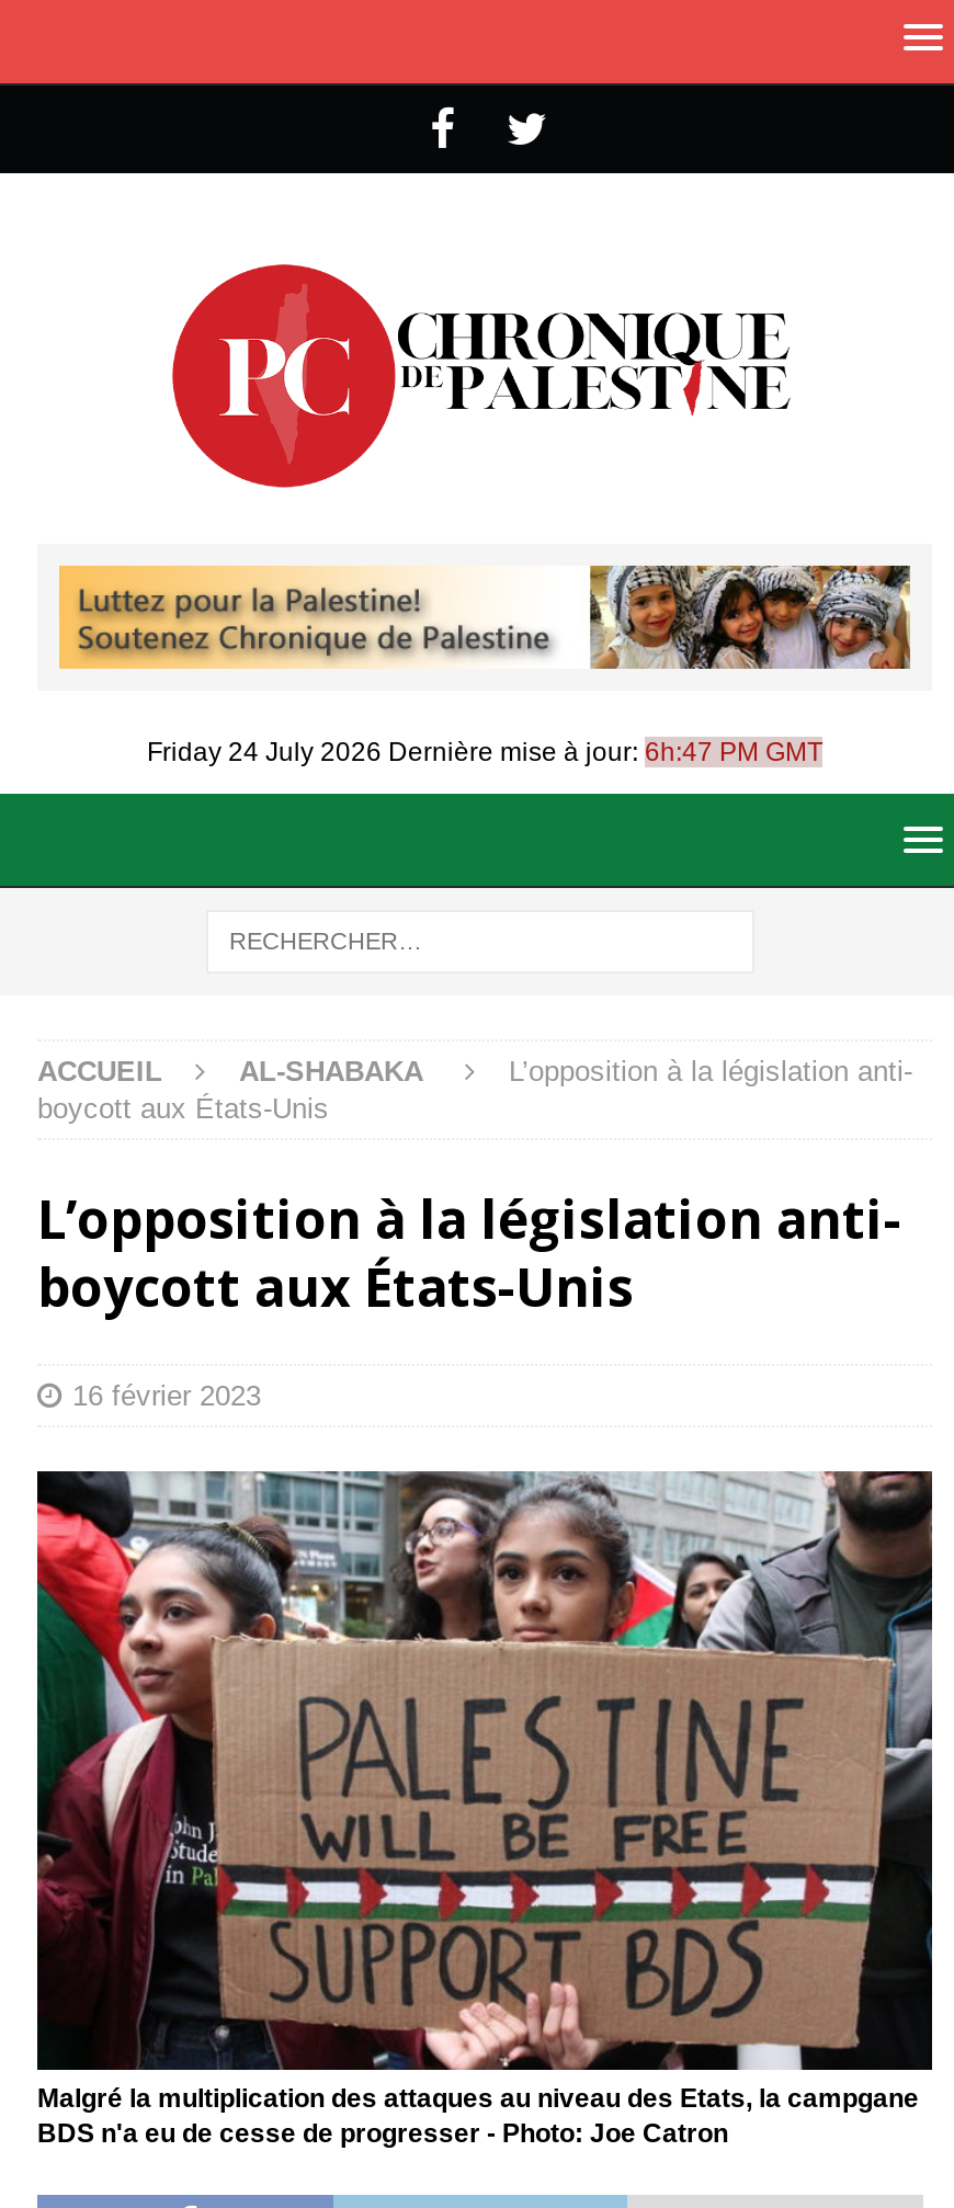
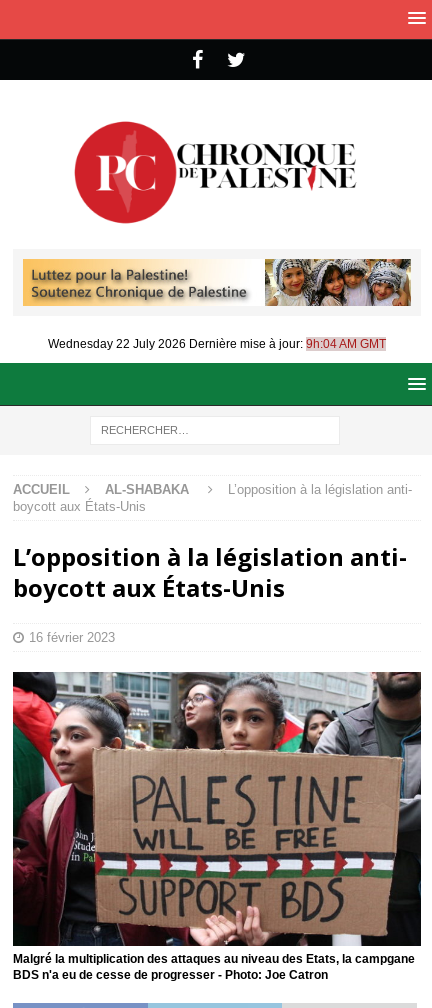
- Friday 24 July 2026 Dernière mise à jour: 6h:47 PM GMT
+ Wednesday 22 July 2026 Dernière mise à jour: 9h:04 AM GMT
